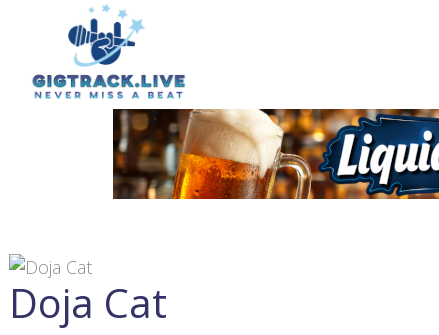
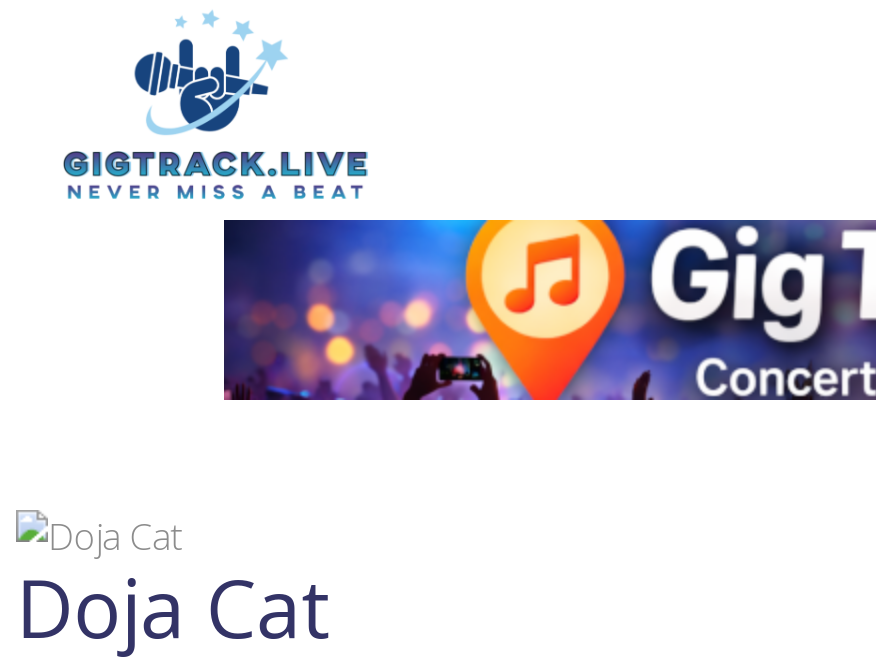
- [image]
+ [image]
